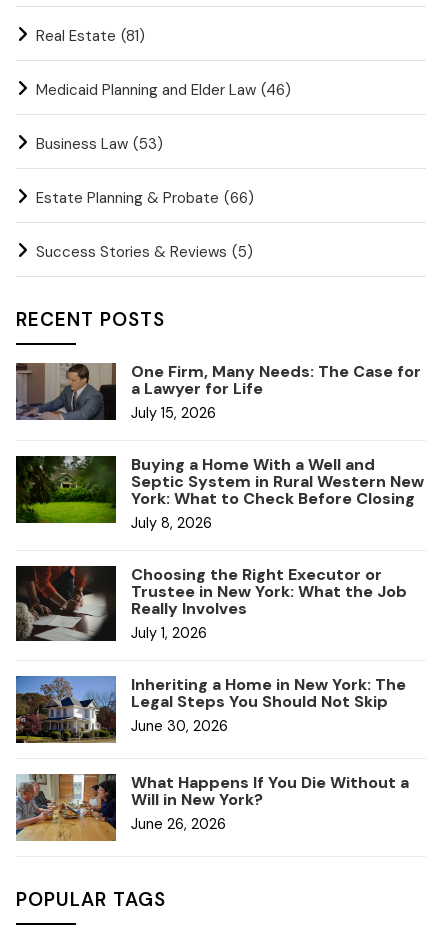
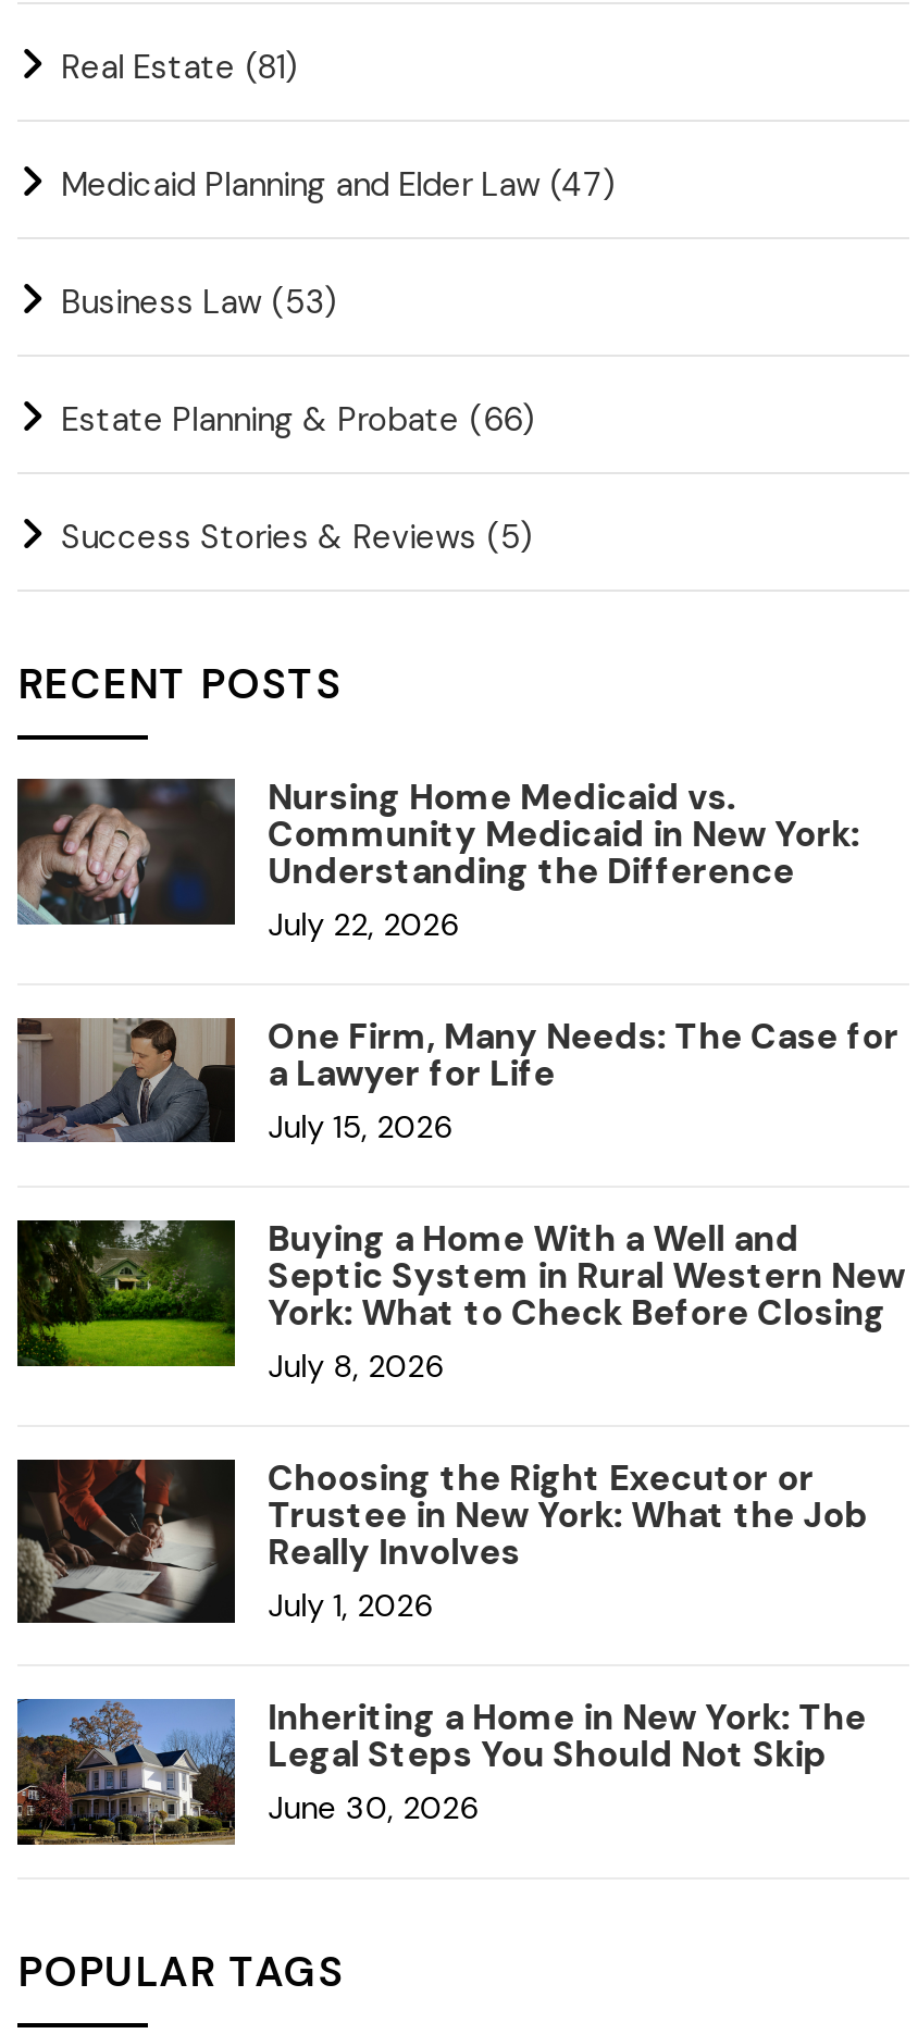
- Medicaid Planning and Elder Law (46)
+ Medicaid Planning and Elder Law (47)

+ [image]
+ Nursing Home Medicaid vs.
+ Community Medicaid in New York:
+ Understanding the Difference
+ July 22, 2026

moved down: [image] | One Firm, Many Needs: The Case for | a Lawyer for Life | ... | Legal Steps You Should Not Skip | June 30, 2026

- [image]
- What Happens If You Die Without a
- Will in New York?
- June 26, 2026
